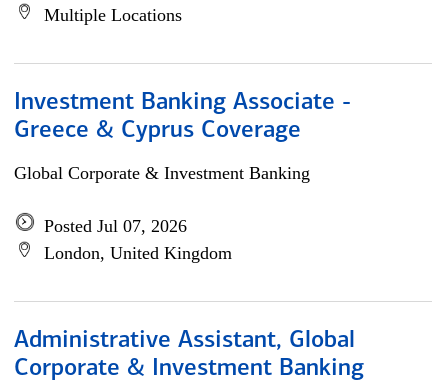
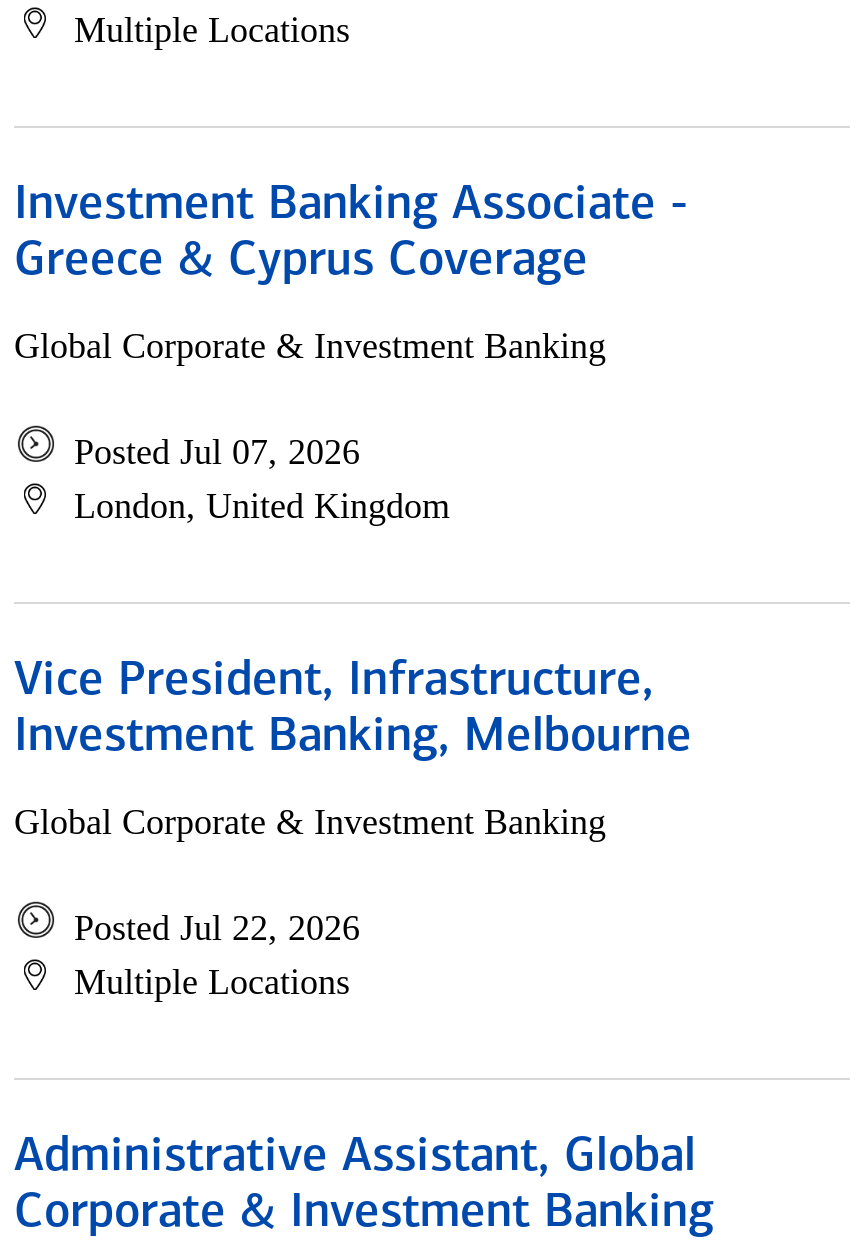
+ Vice President, Infrastructure,
+ Investment Banking, Melbourne
+ Global Corporate & Investment Banking
+ Posted Jul 22, 2026
+ Multiple Locations
